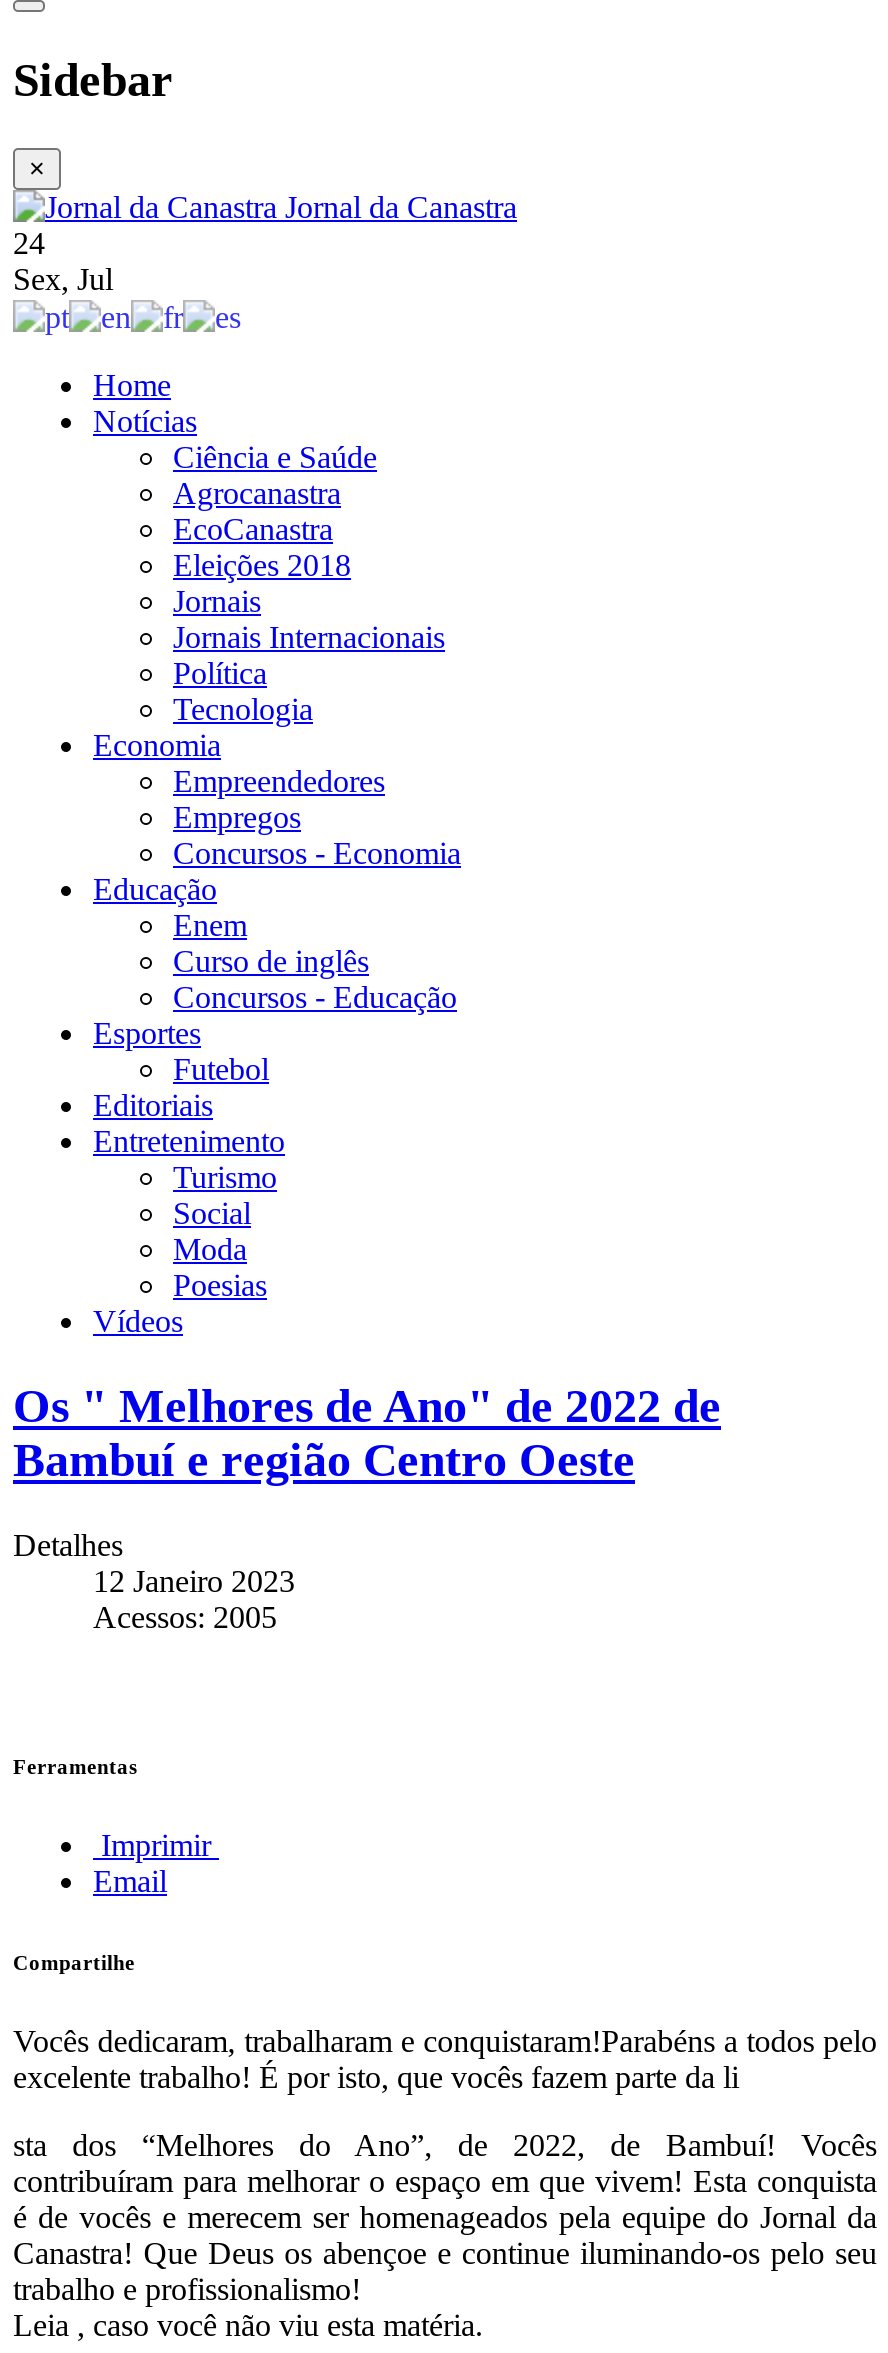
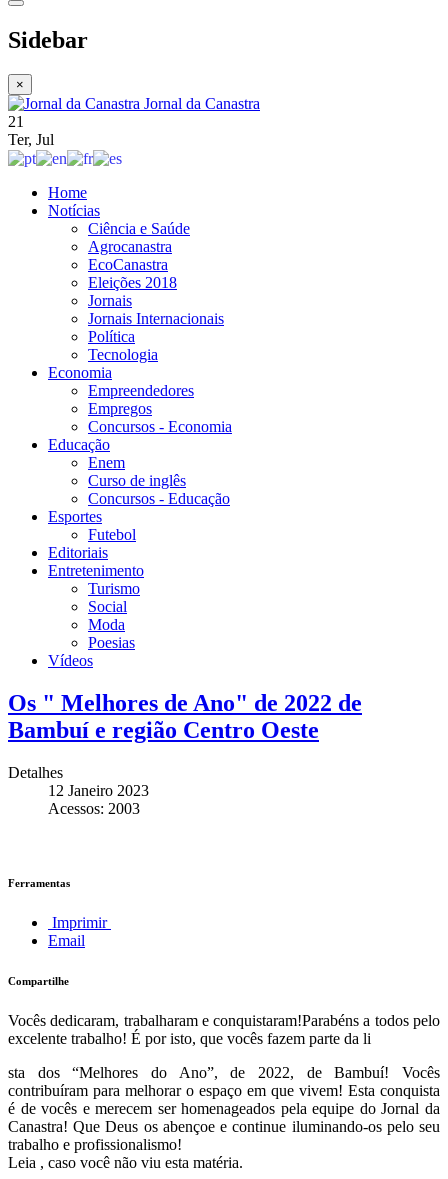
- 24
+ 21

- Sex, Jul
+ Ter, Jul

- Acessos: 2005
+ Acessos: 2003
